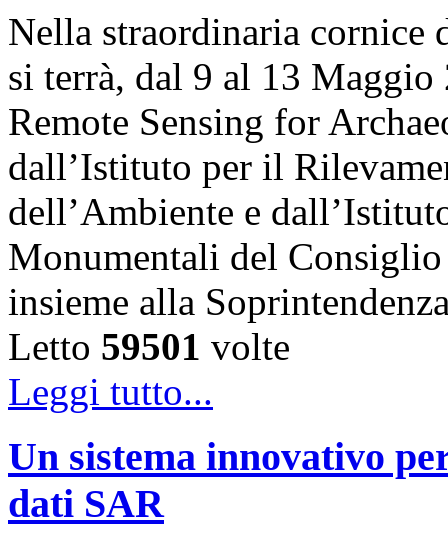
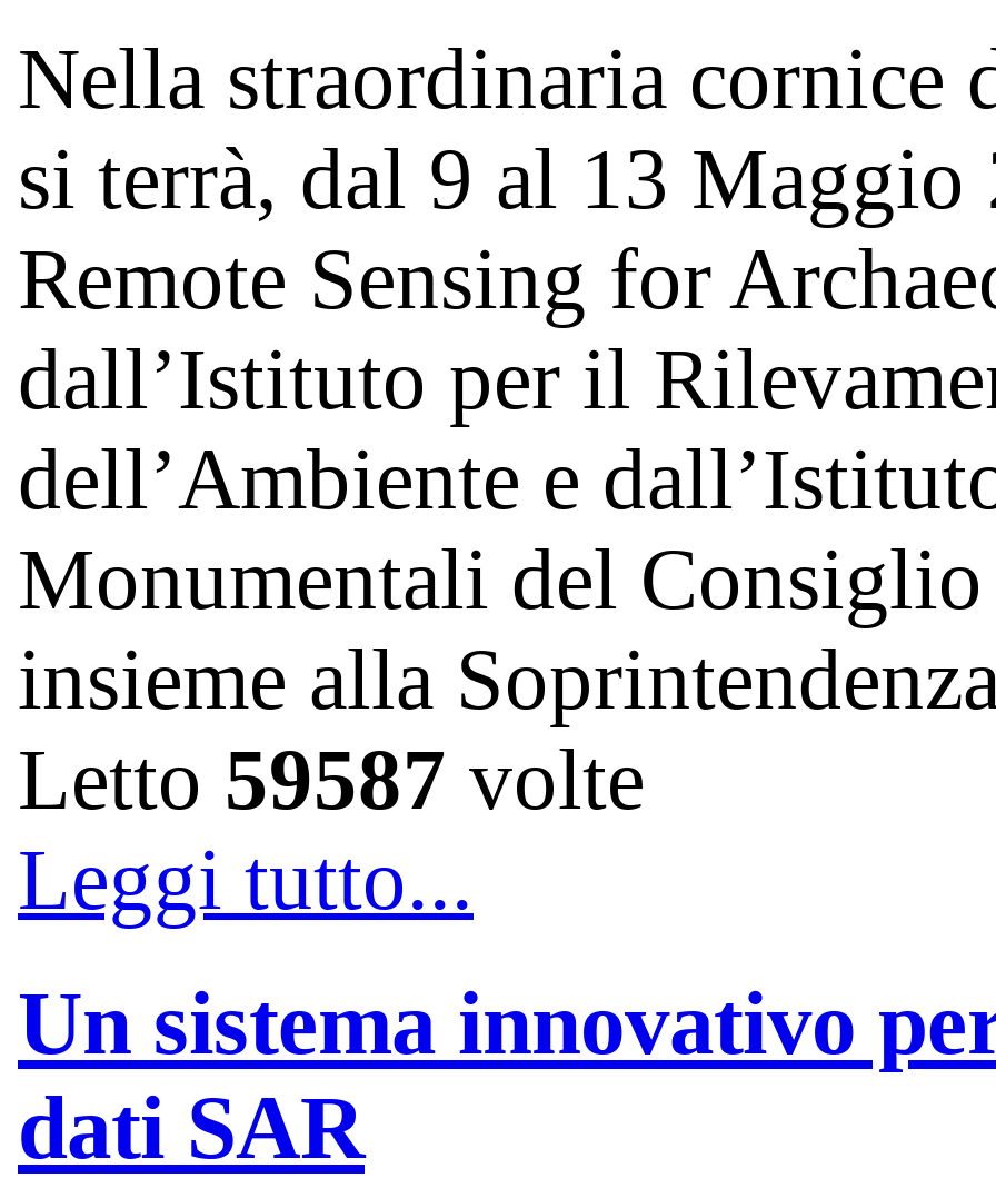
- Letto 59501 volte
+ Letto 59587 volte
